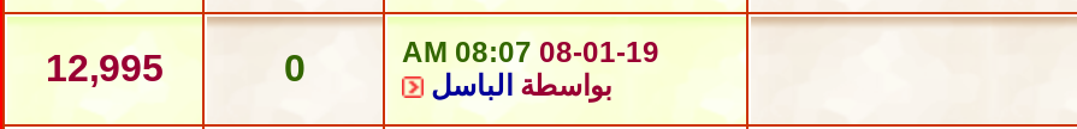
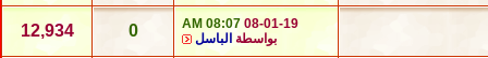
- 12,995
+ 12,934
